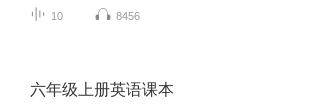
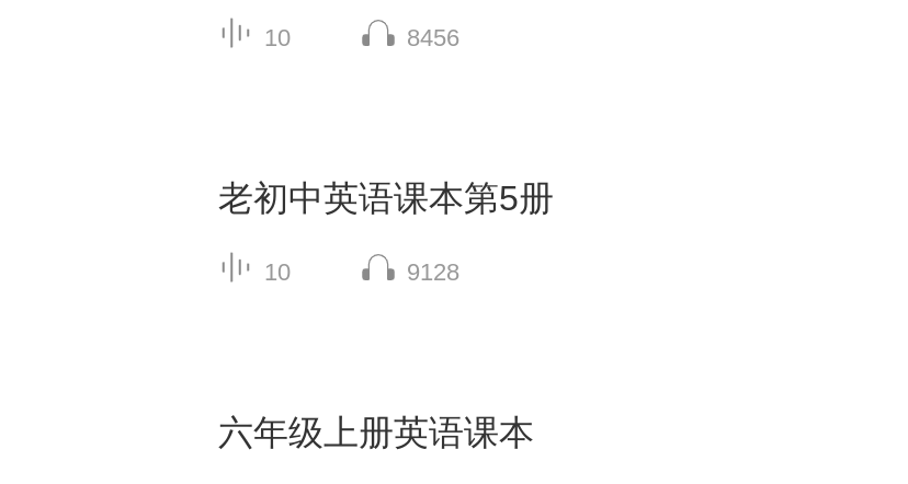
+ 老初中英语课本第5册
+ 10
+ 9128
